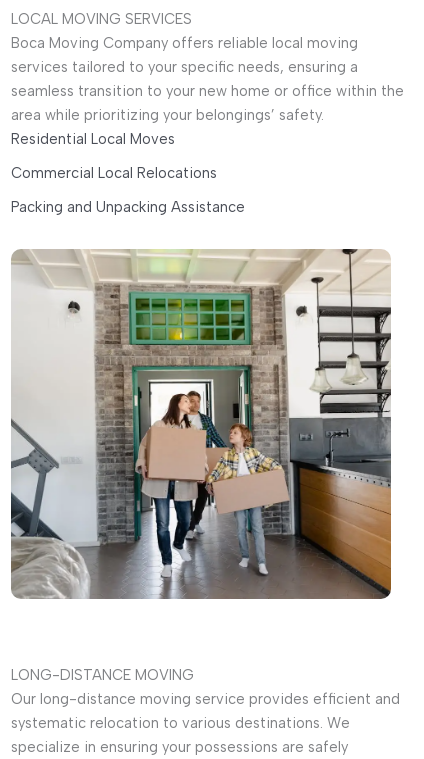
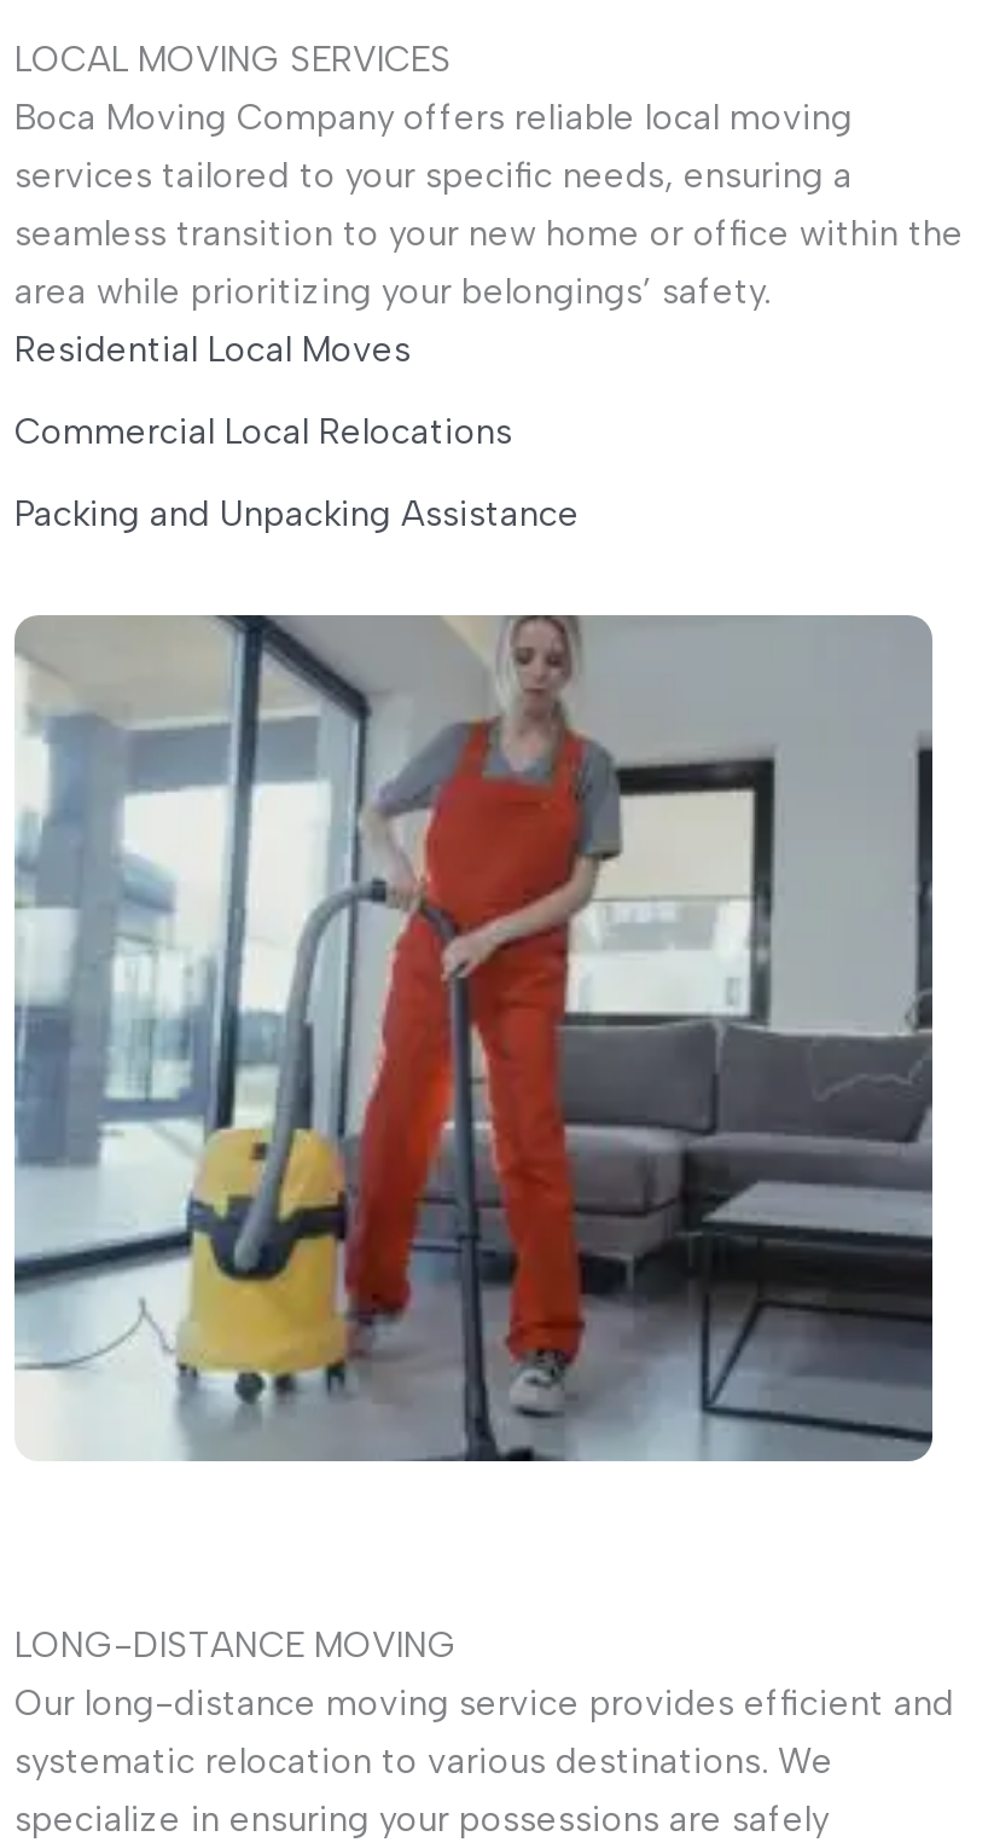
- [image]
+ [image]
